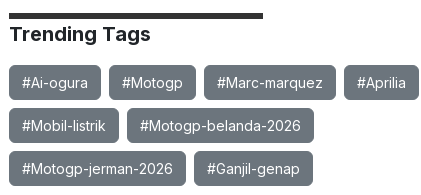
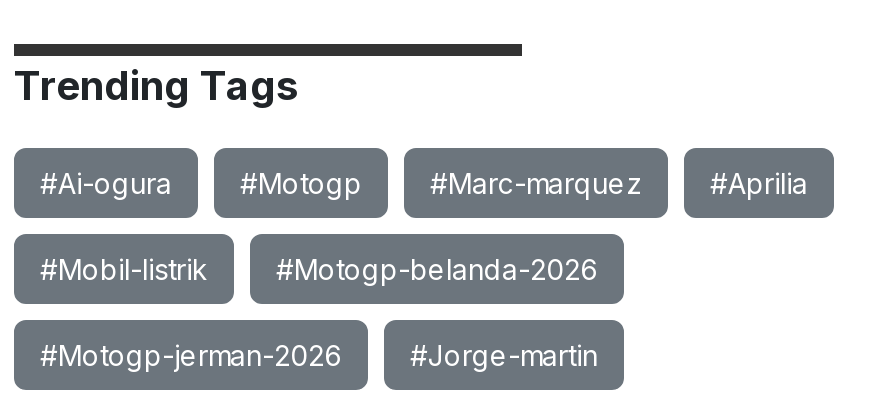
- #Ganjil-genap
+ #Jorge-martin
